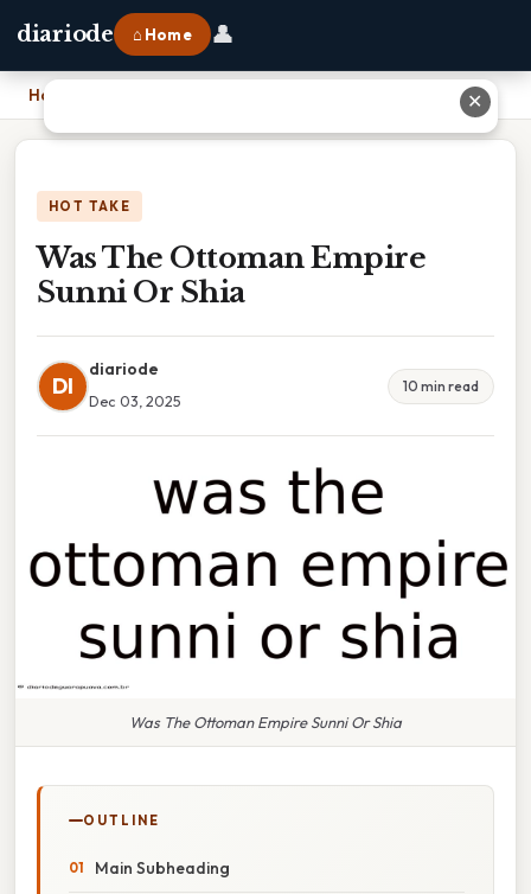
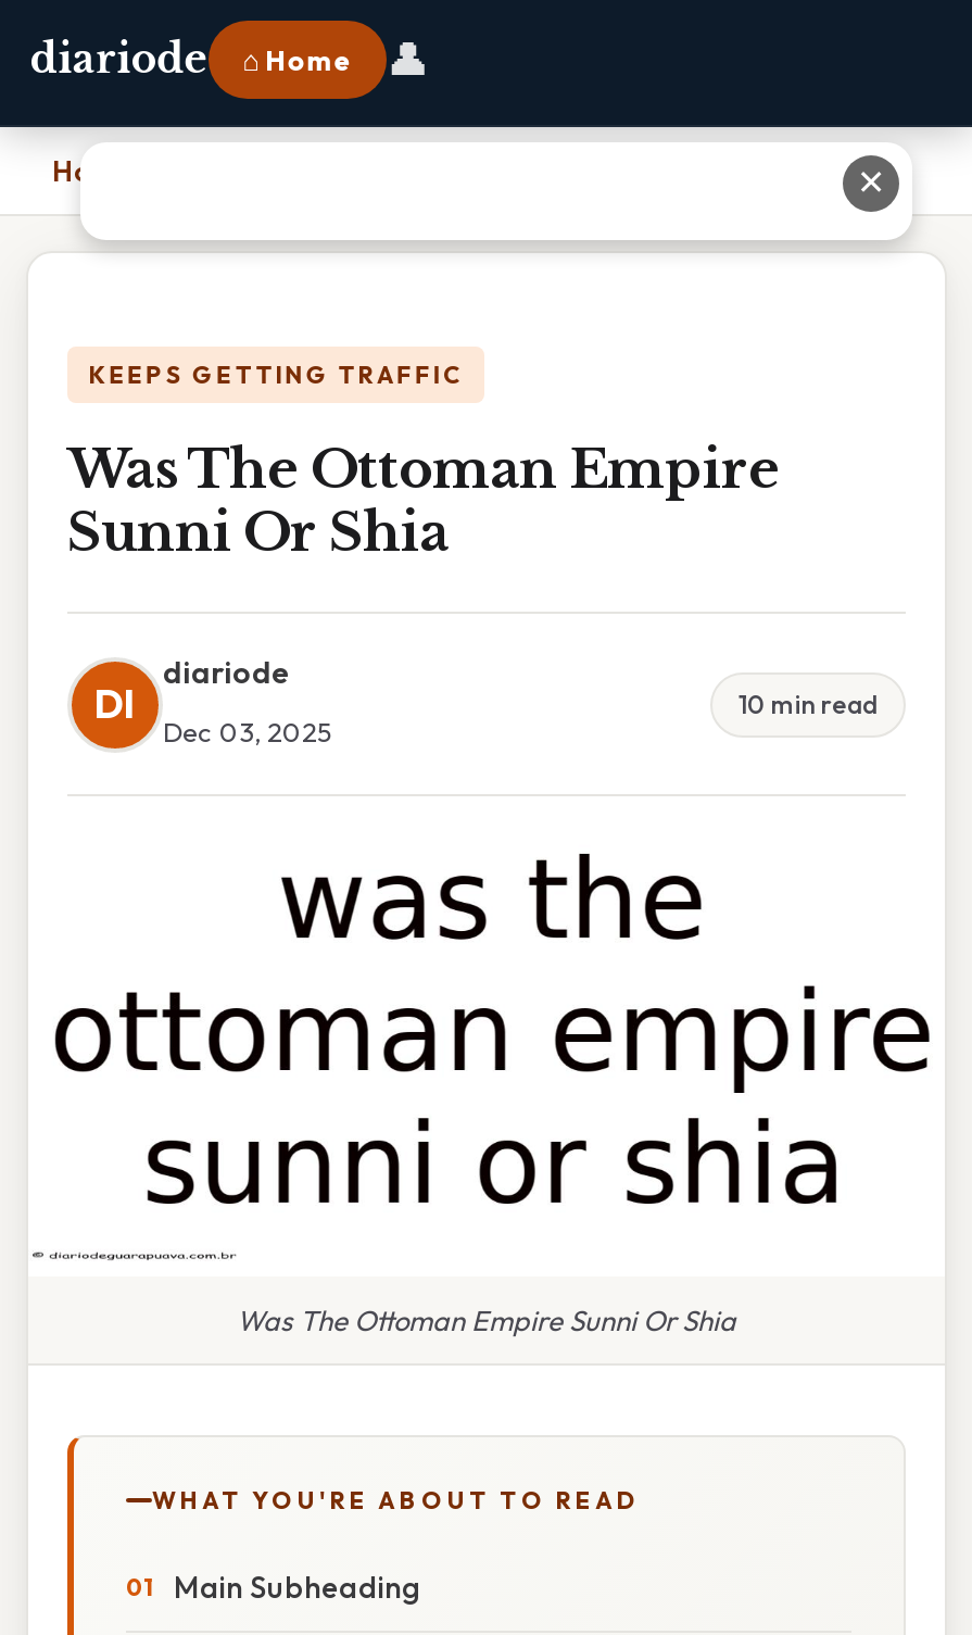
- HOT TAKE
+ KEEPS GETTING TRAFFIC

- OUTLINE
+ WHAT YOU'RE ABOUT TO READ
